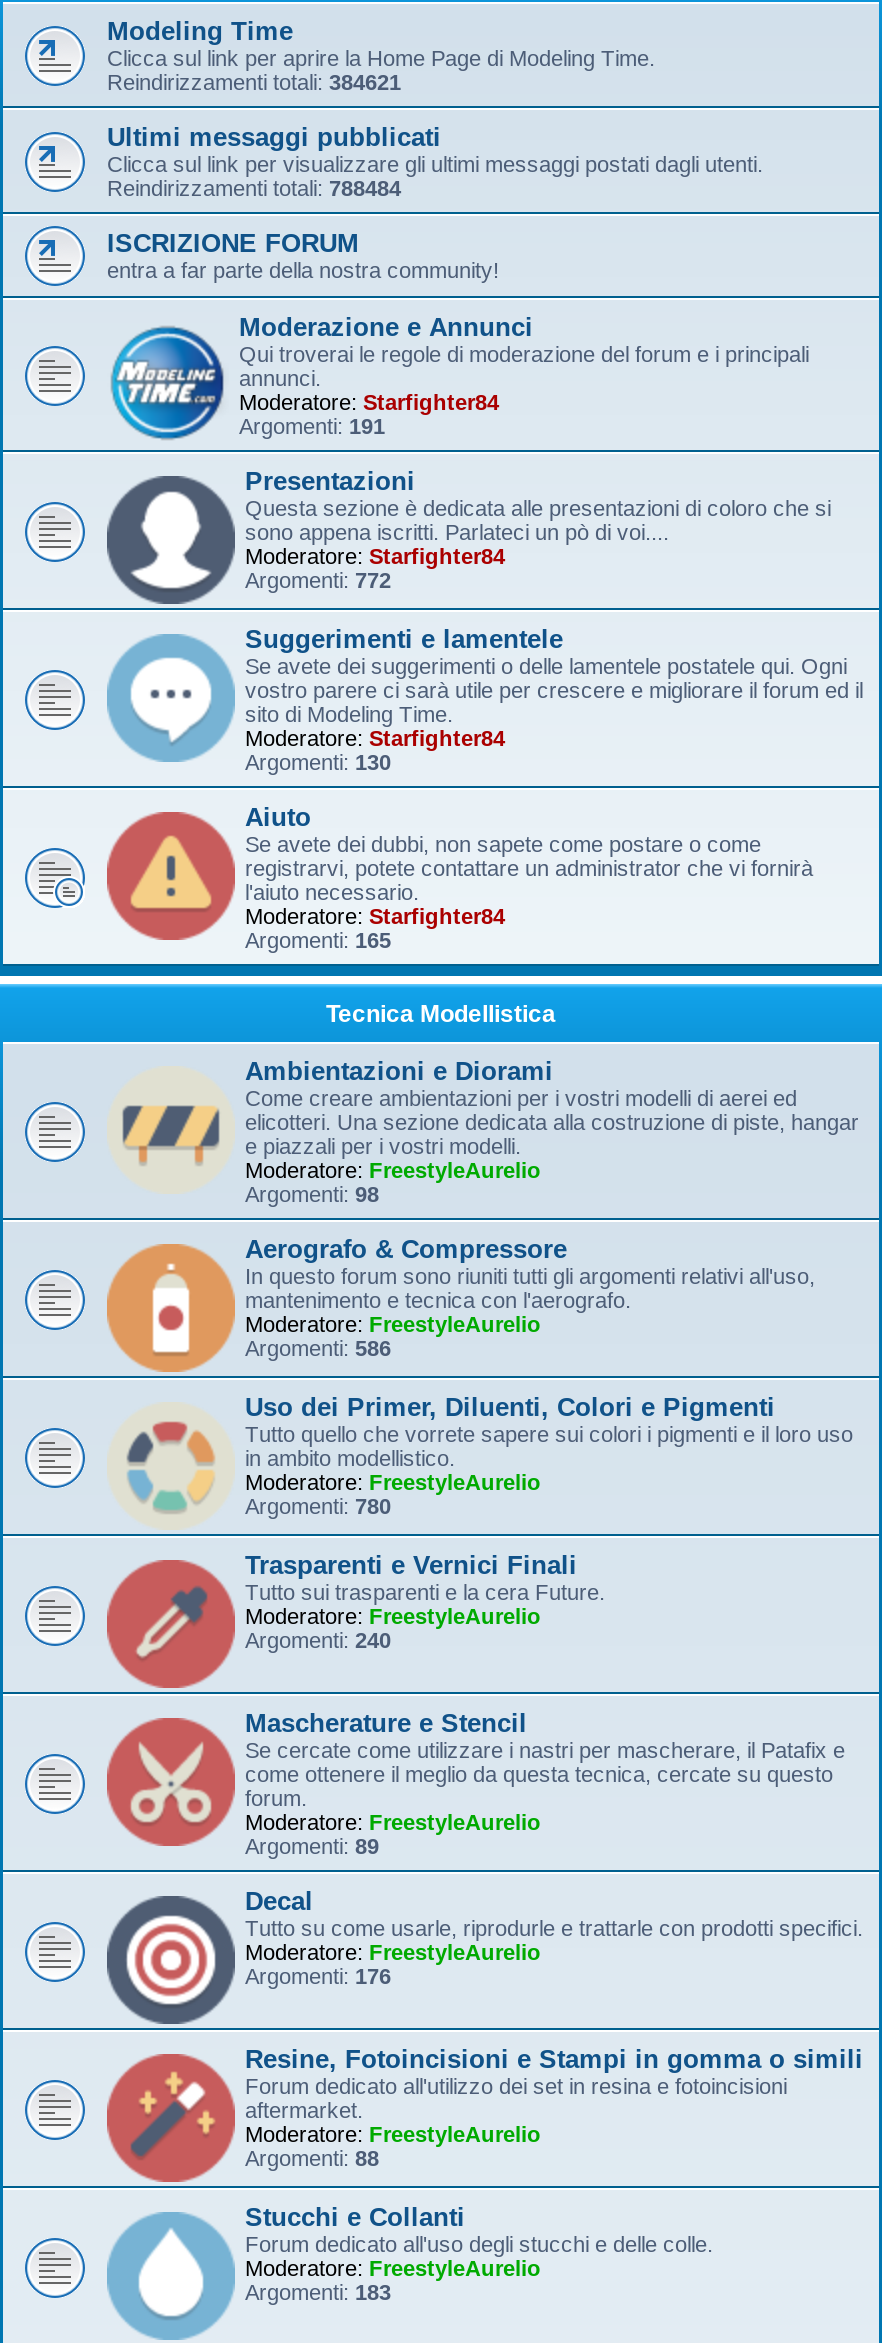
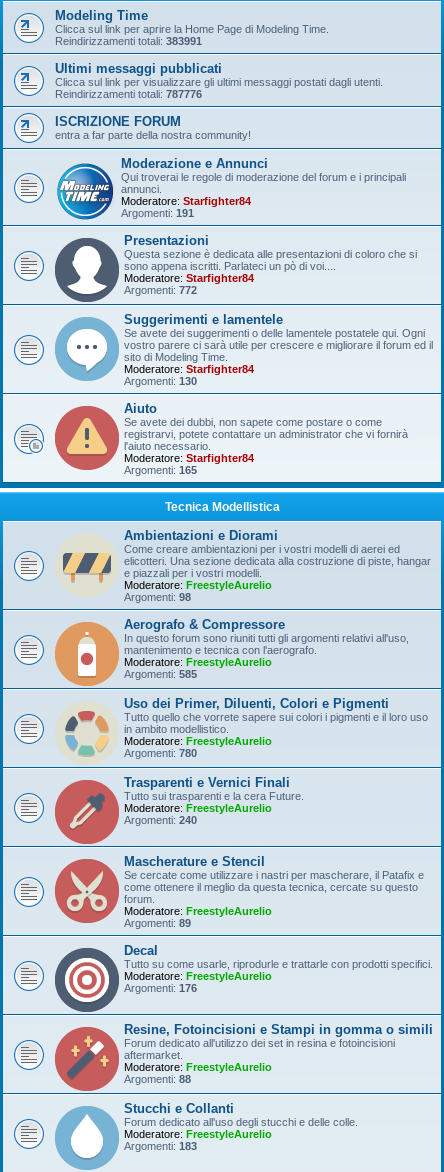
- Reindirizzamenti totali: 384621
+ Reindirizzamenti totali: 383991

- Reindirizzamenti totali: 788484
+ Reindirizzamenti totali: 787776

- Argomenti: 586
+ Argomenti: 585
